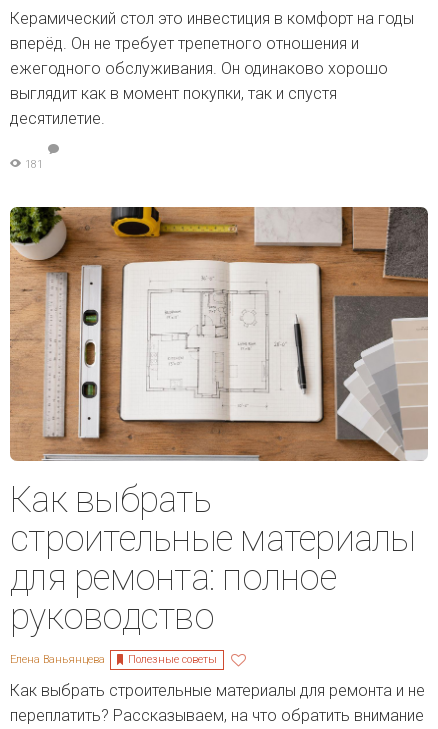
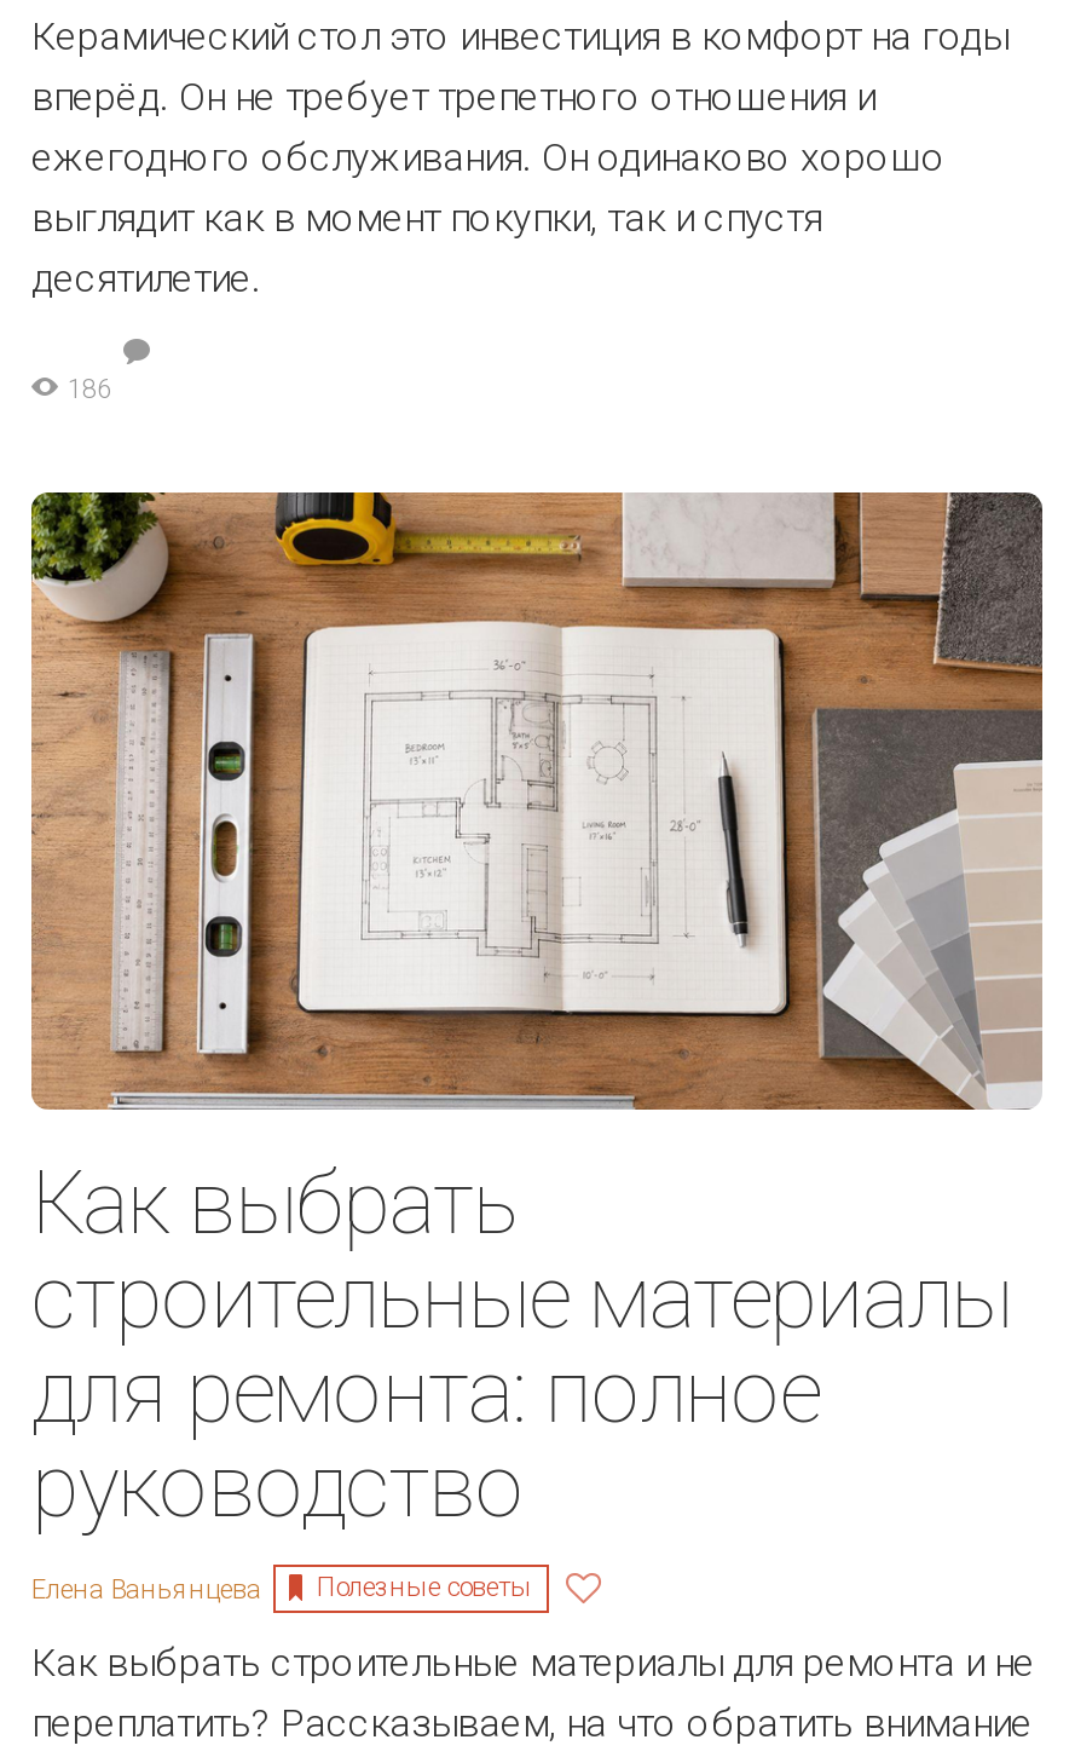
- 181
+ 186
